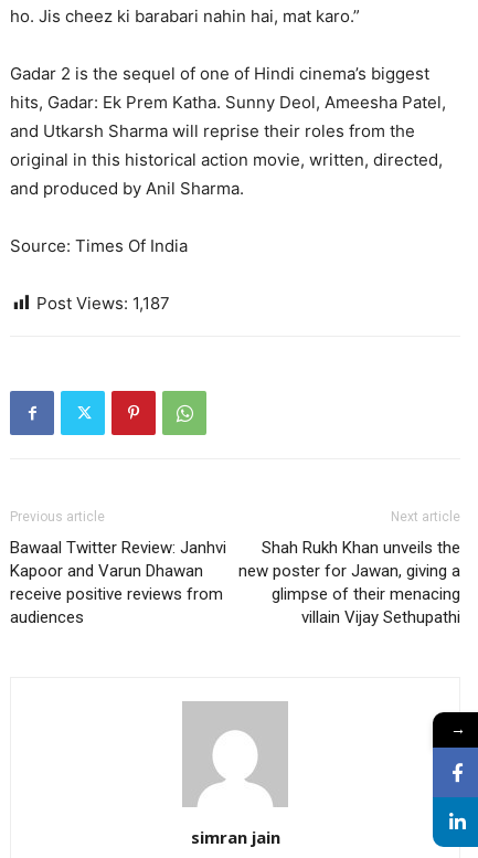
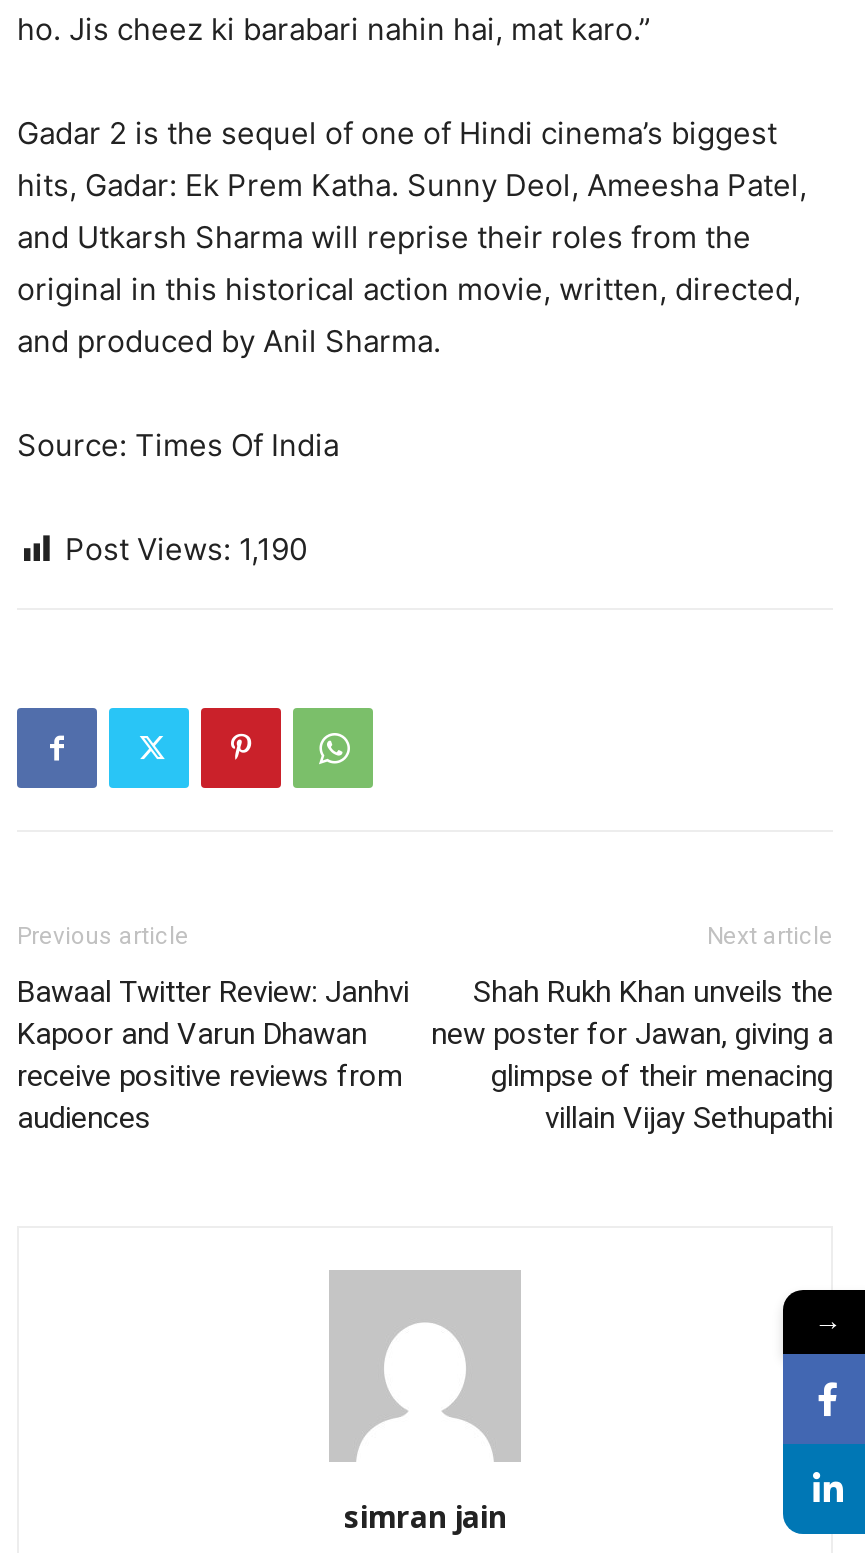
- Post Views: 1,187
+ Post Views: 1,190
